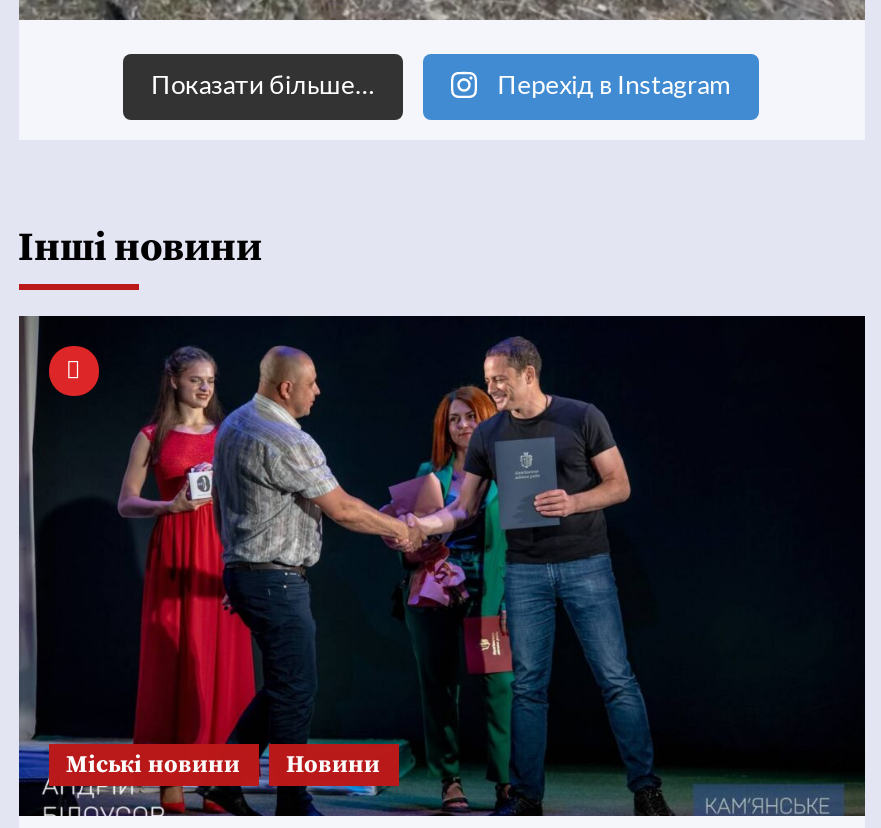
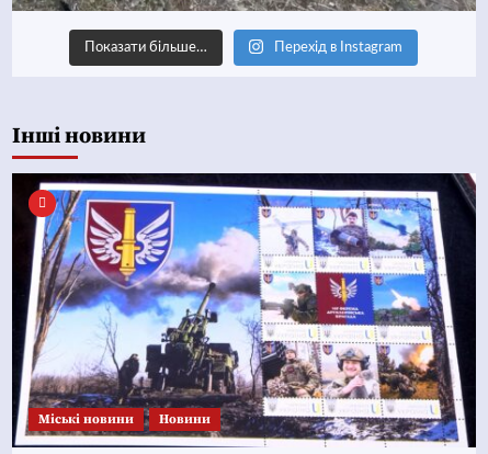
- [image]
+ [image]
